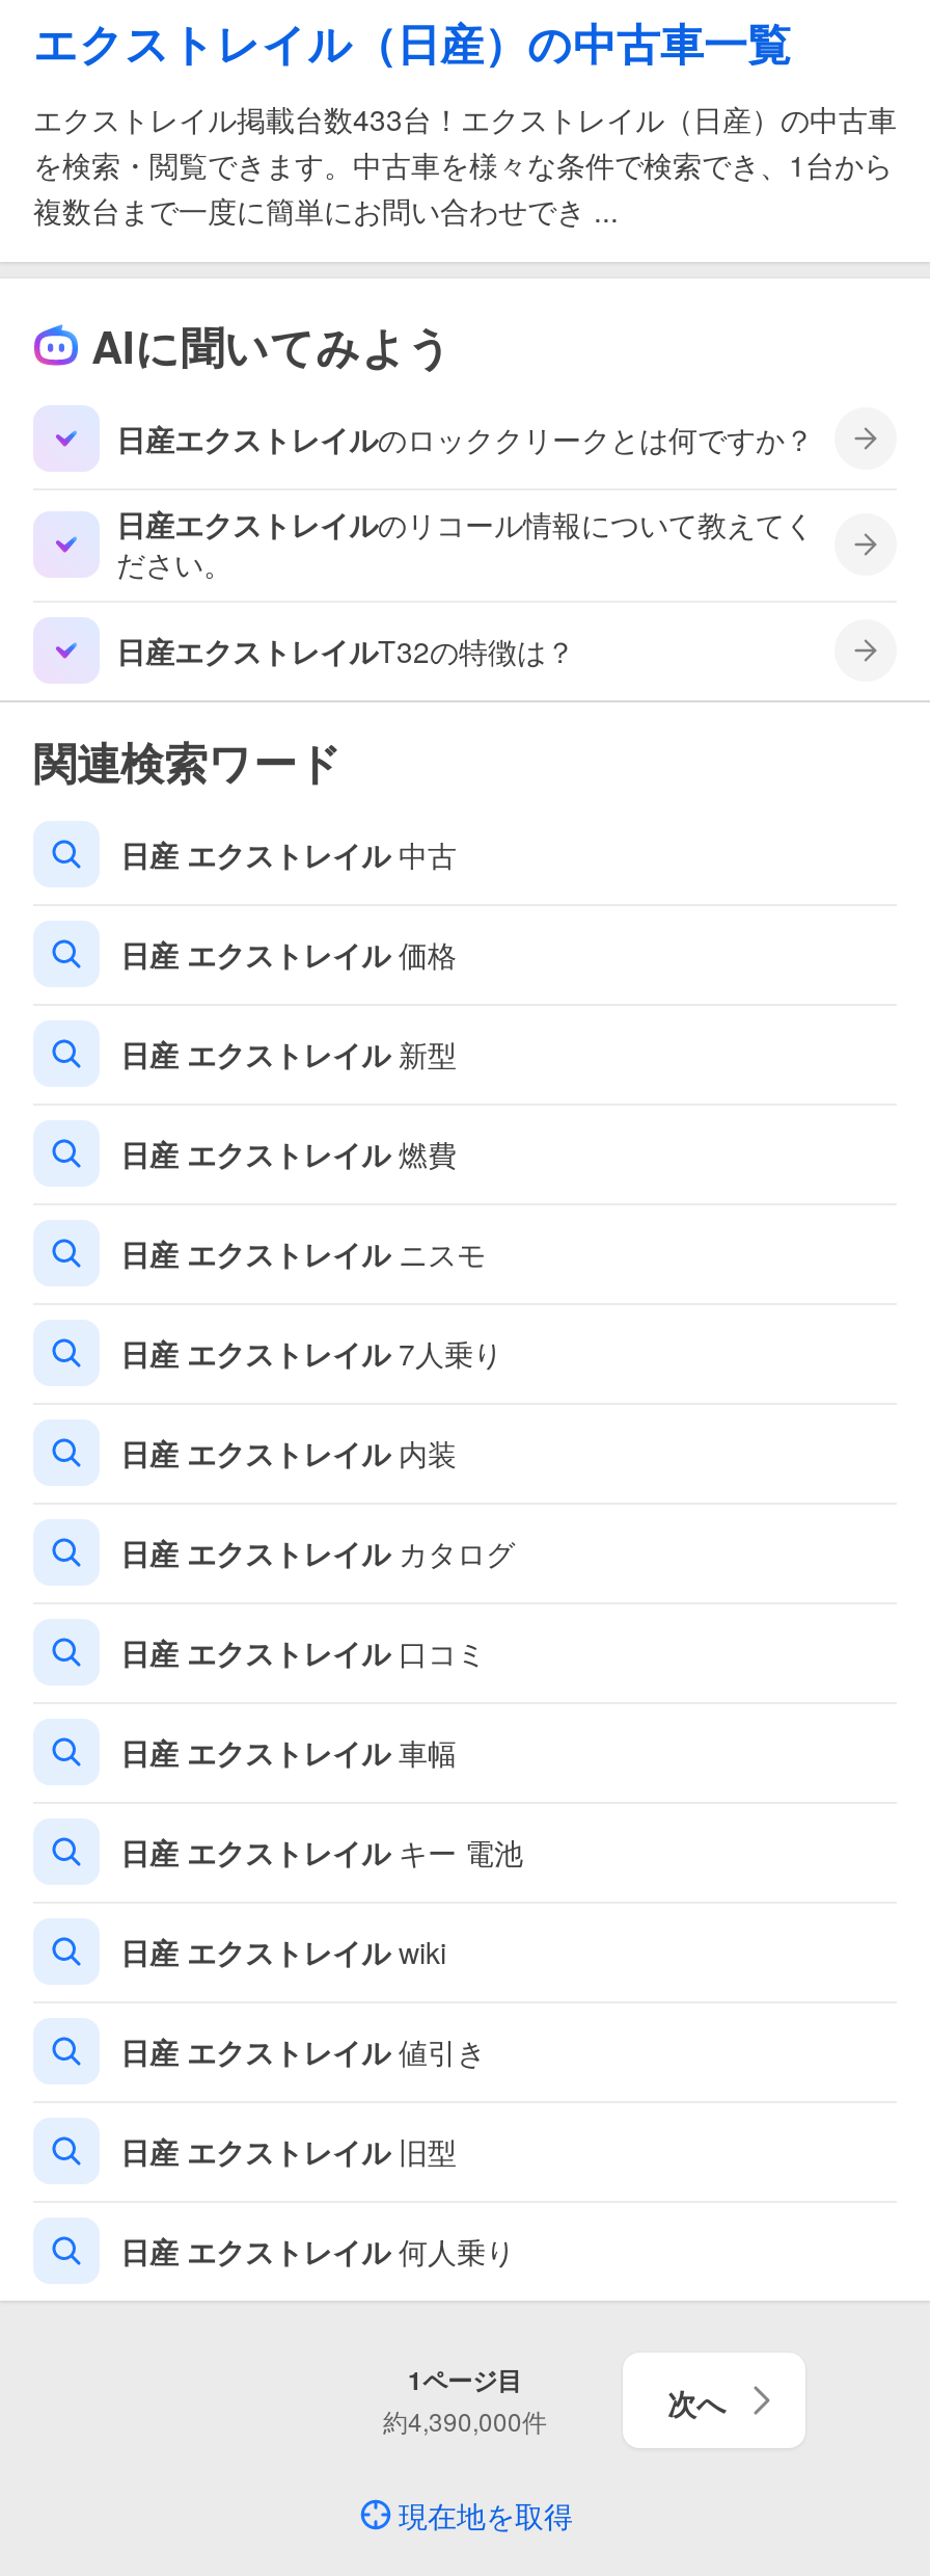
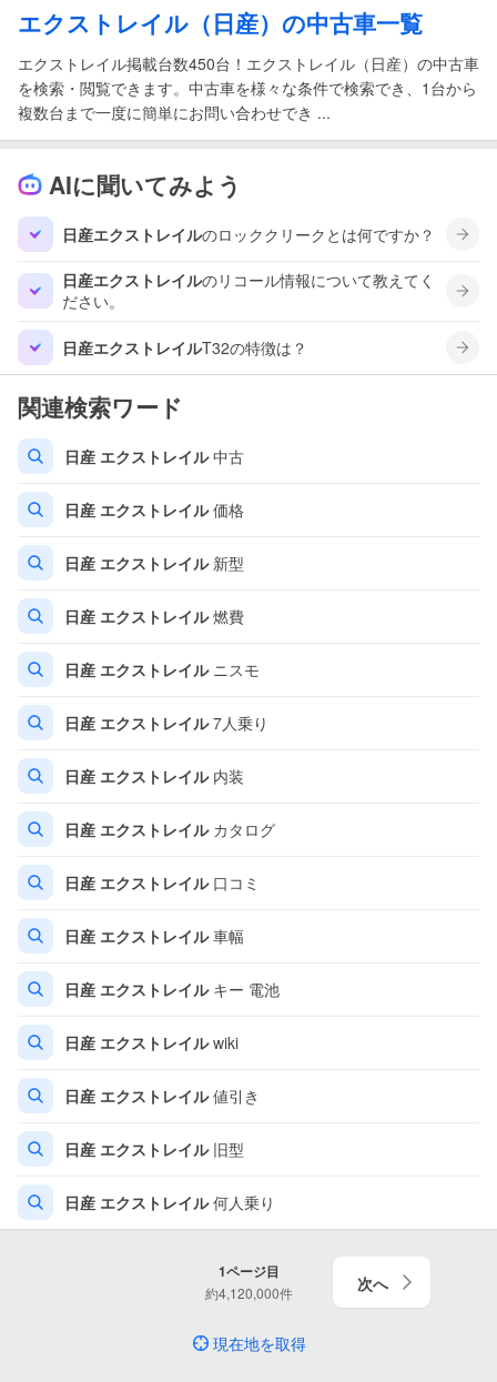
- エクストレイル掲載台数433台！エクストレイル（日産）の中古車
+ エクストレイル掲載台数450台！エクストレイル（日産）の中古車

- 約4,390,000件
+ 約4,120,000件
